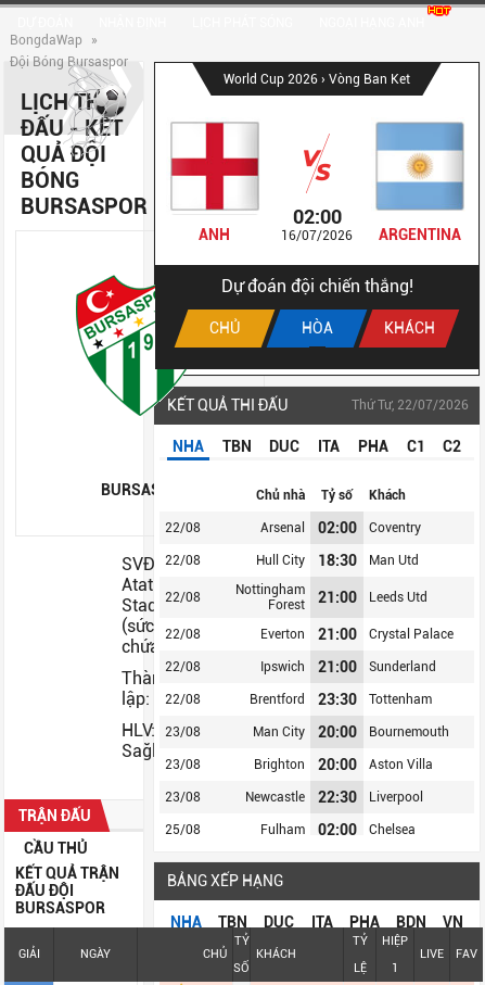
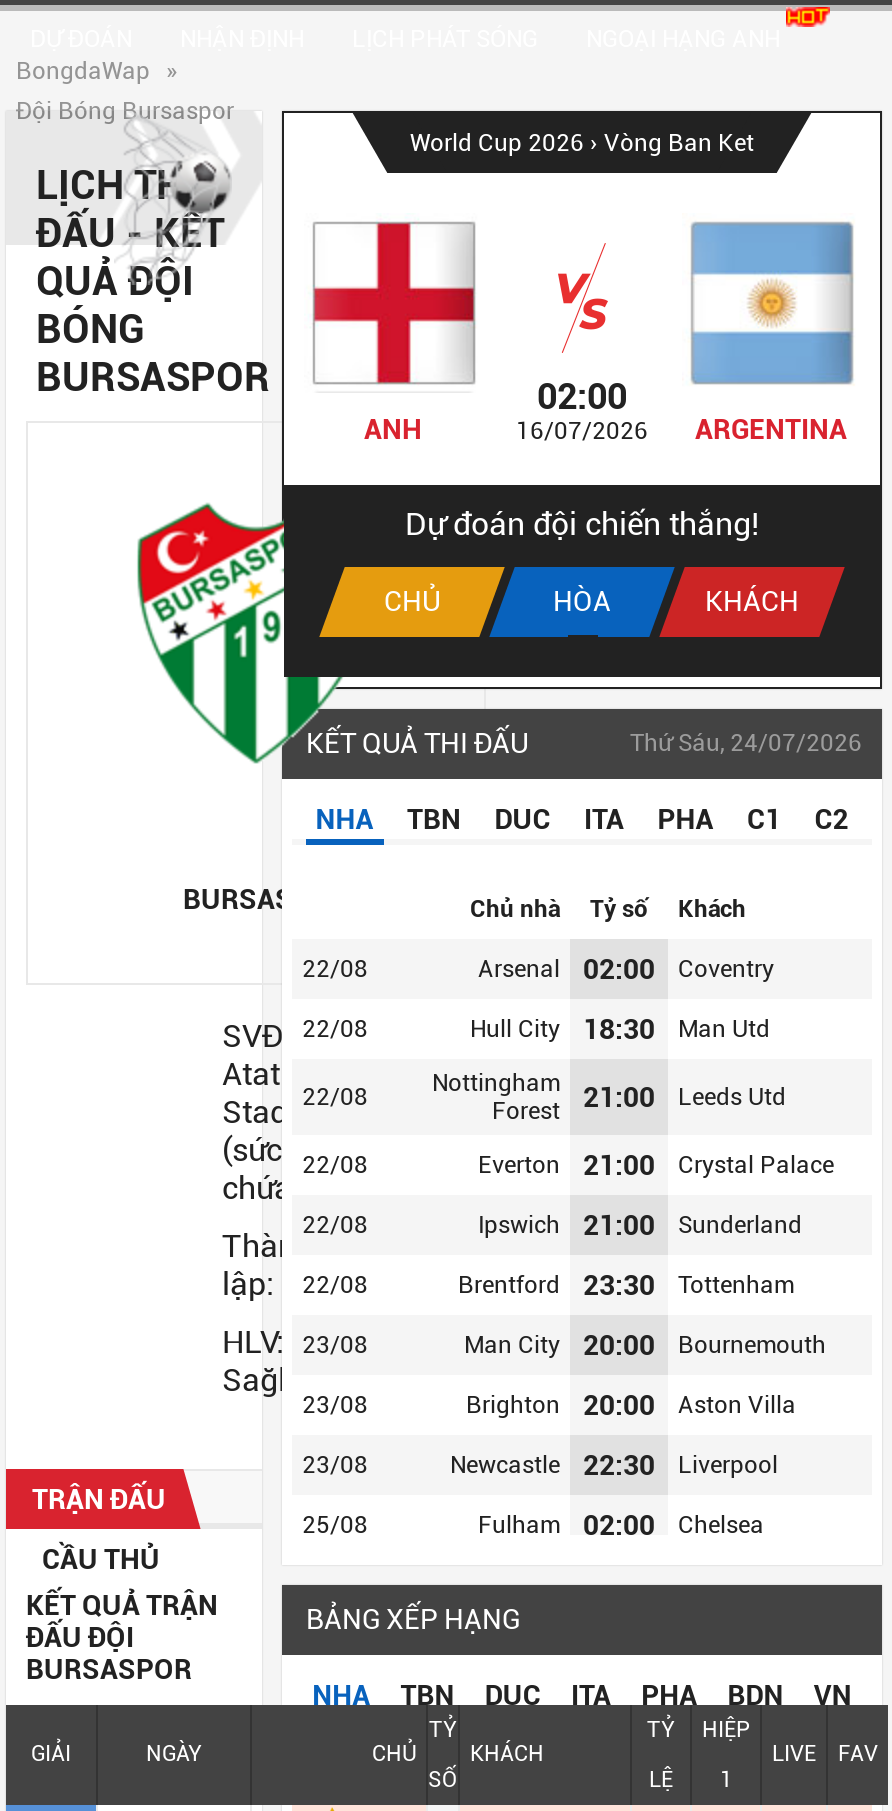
- Thứ Tư, 22/07/2026
+ Thứ Sáu, 24/07/2026
